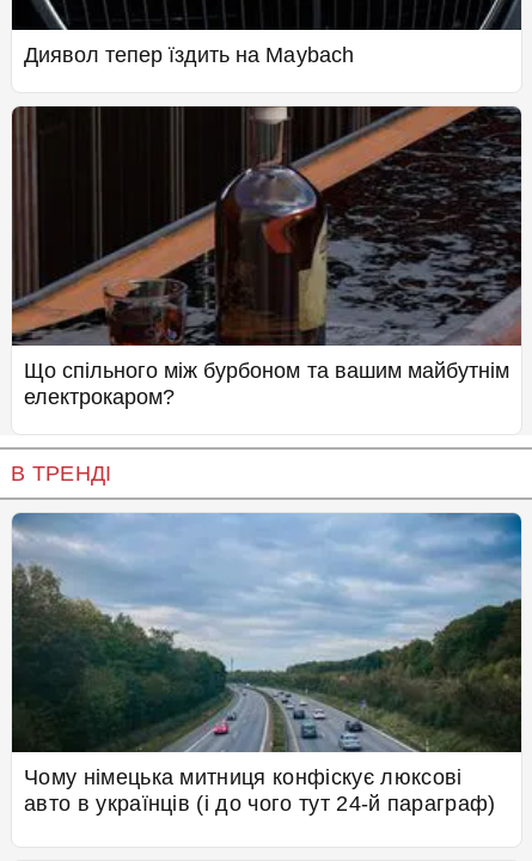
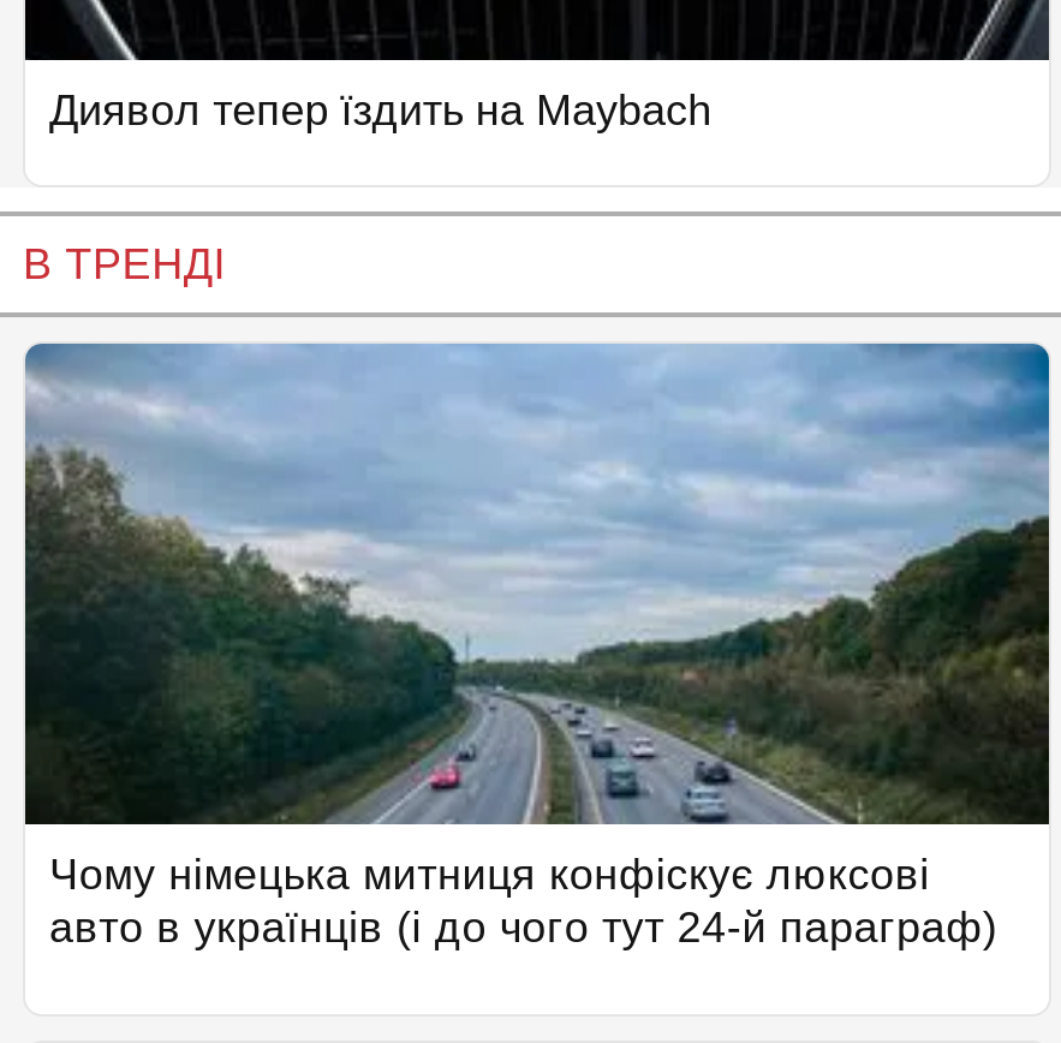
- [image]
- Що спільного між бурбоном та вашим майбутнім
- електрокаром?
